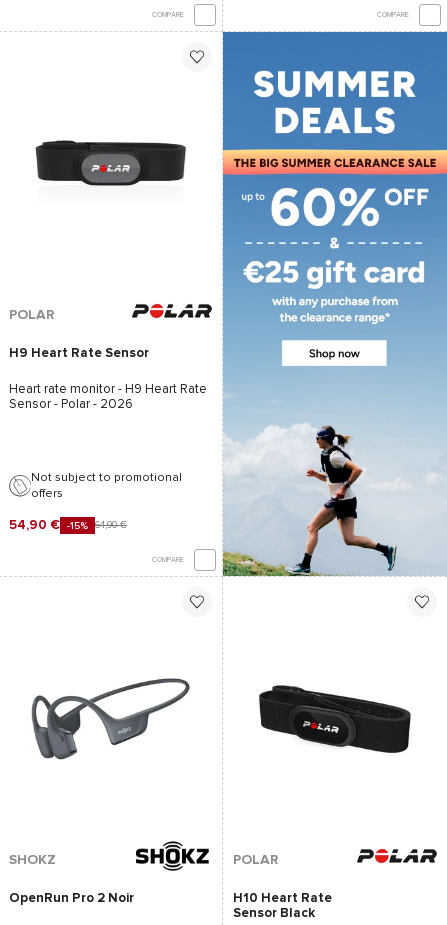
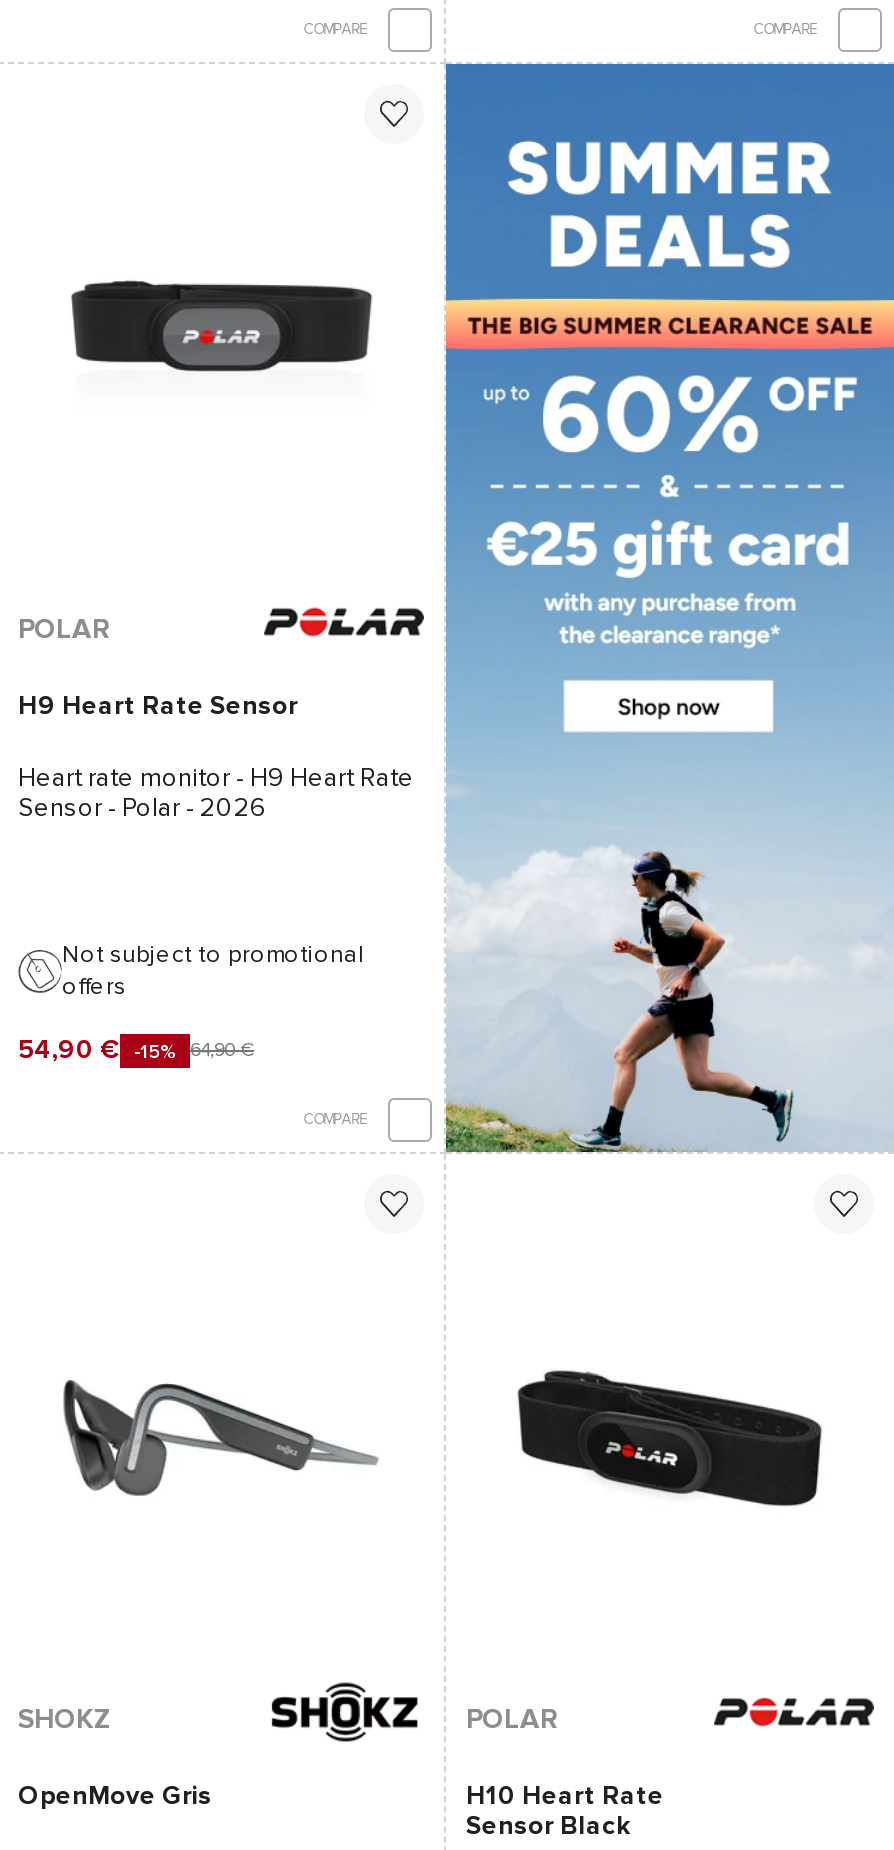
- [image]
+ [image]

- OpenRun Pro 2 Noir
+ OpenMove Gris
